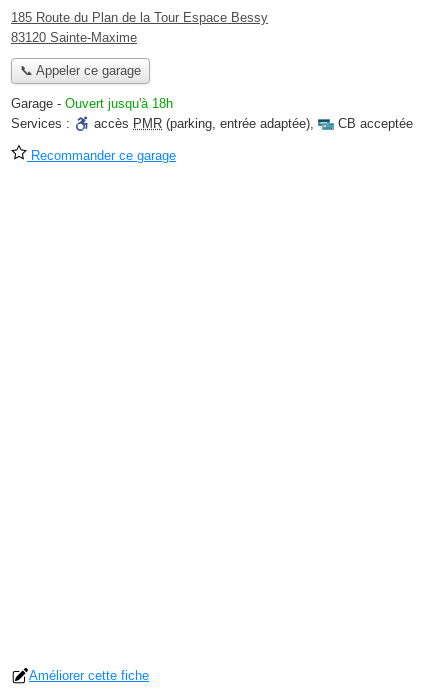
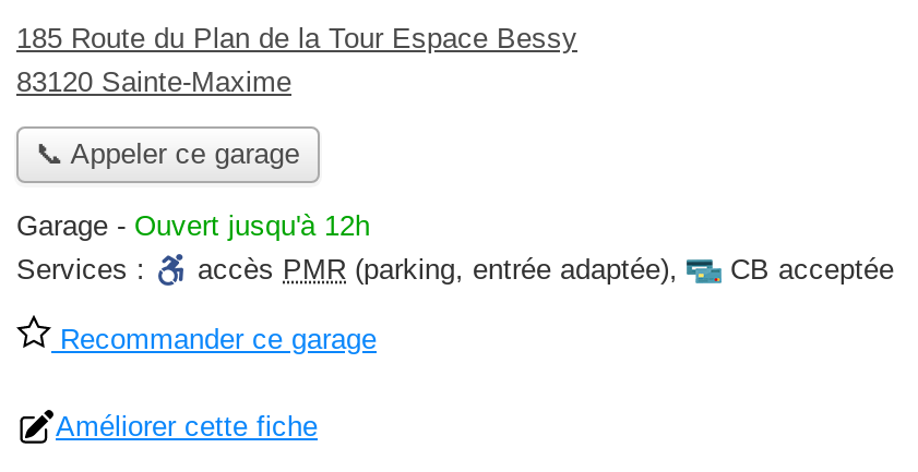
- Garage - Ouvert jusqu'à 18h
+ Garage - Ouvert jusqu'à 12h
